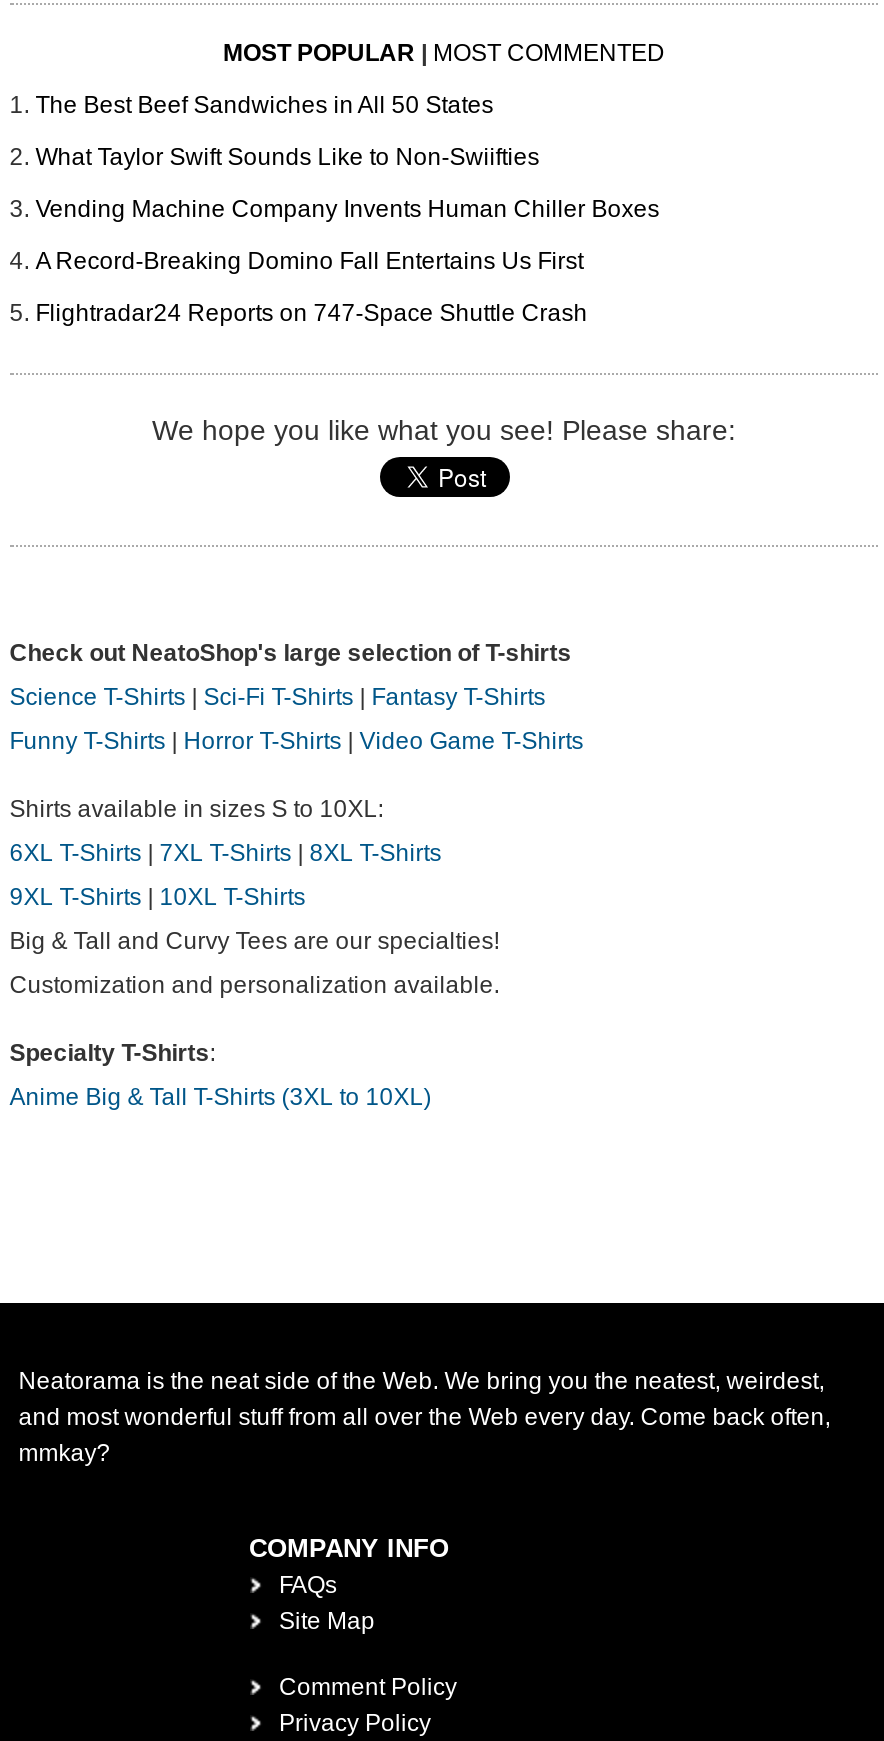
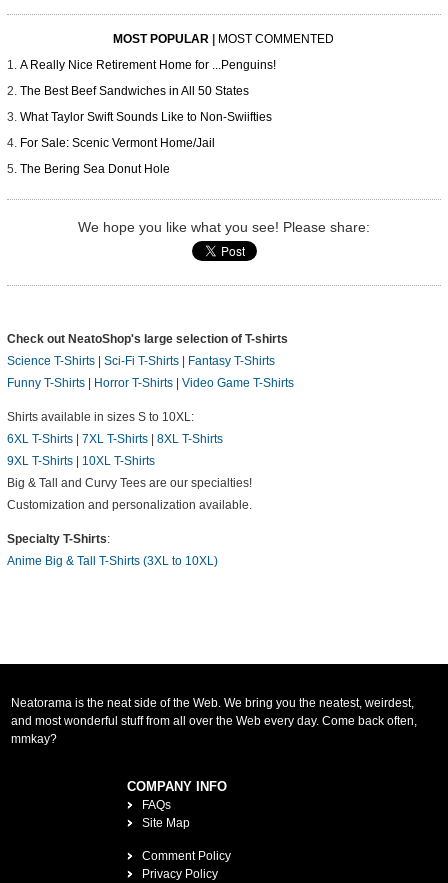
+ A Really Nice Retirement Home for ...Penguins!

moved down: The Best Beef Sandwiches in All 50 States | What Taylor Swift Sounds Like to Non-Swiifties

- Vending Machine Company Invents Human Chiller Boxes
- A Record-Breaking Domino Fall Entertains Us First
- Flightradar24 Reports on 747-Space Shuttle Crash
+ For Sale: Scenic Vermont Home/Jail
+ The Bering Sea Donut Hole
